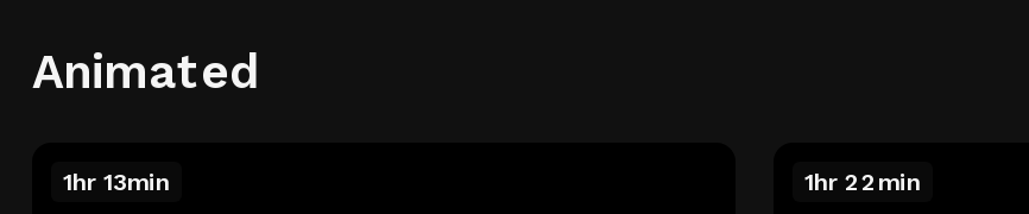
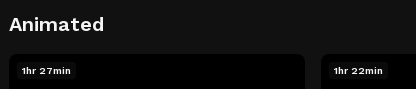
- 1hr 13min
+ 1hr 27min
